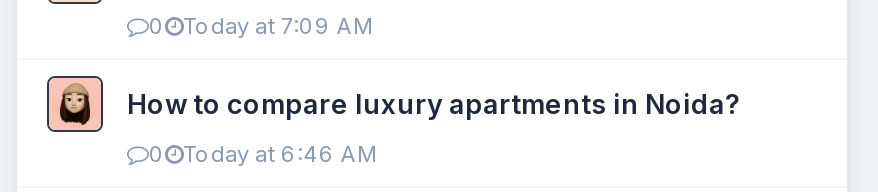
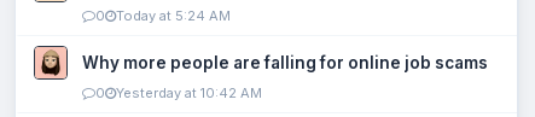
- 0 Today at 7:09 AM
+ 0 Today at 5:24 AM

- How to compare luxury apartments in Noida?
+ Why more people are falling for online job scams

- Today at 6:46 AM
+ Yesterday at 10:42 AM
